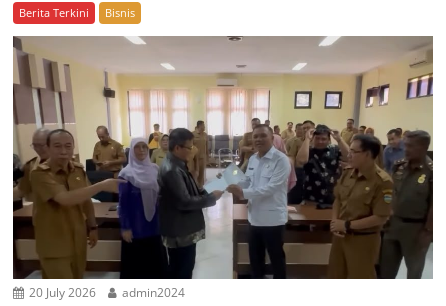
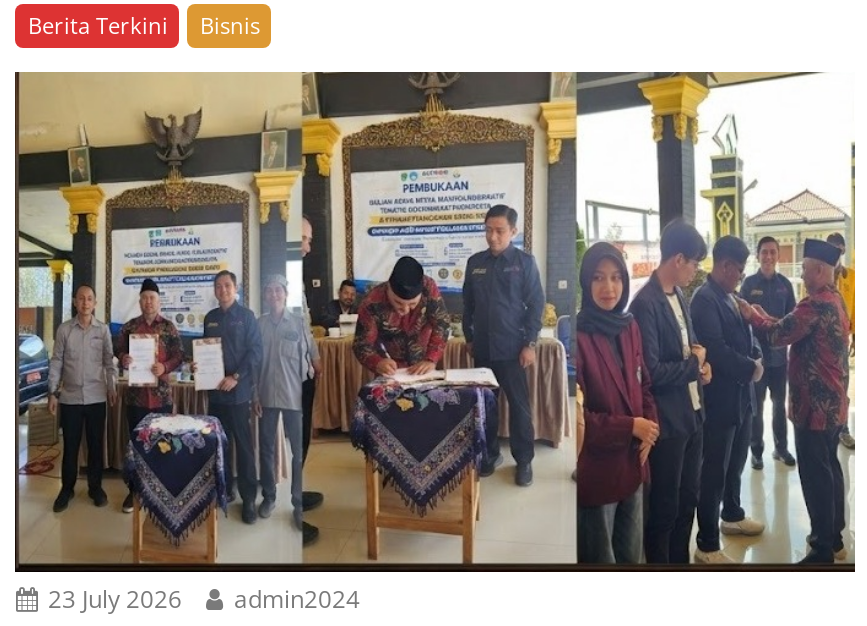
- [image]
- 20 July 2026 admin2024
+ [image]
+ 23 July 2026 admin2024
